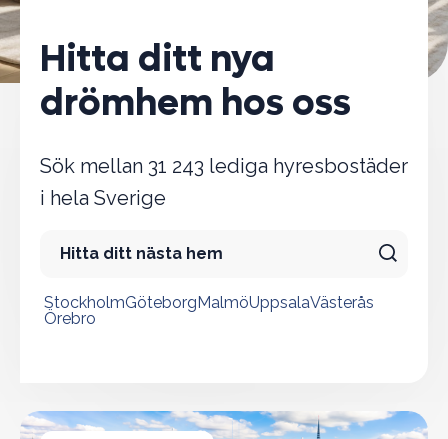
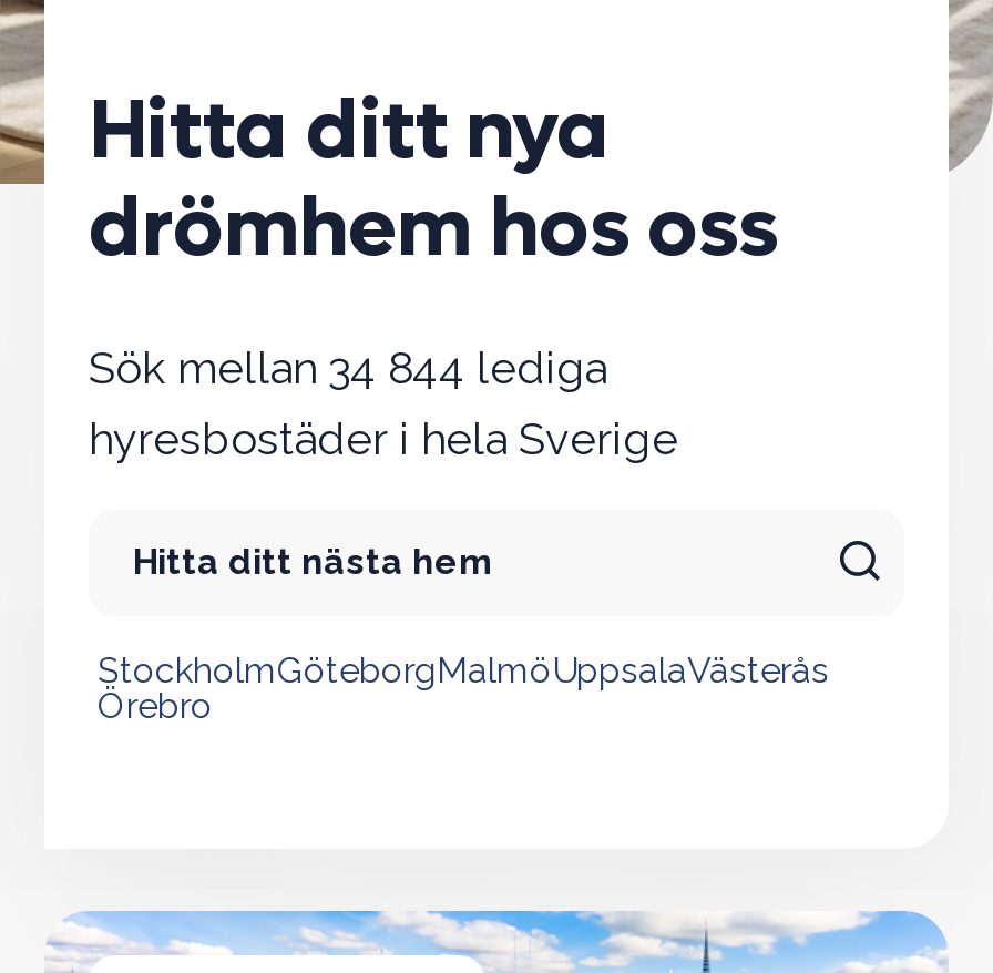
- Sök mellan 31 243 lediga hyresbostäder
- i hela Sverige
+ Sök mellan 34 844 lediga
+ hyresbostäder i hela Sverige
